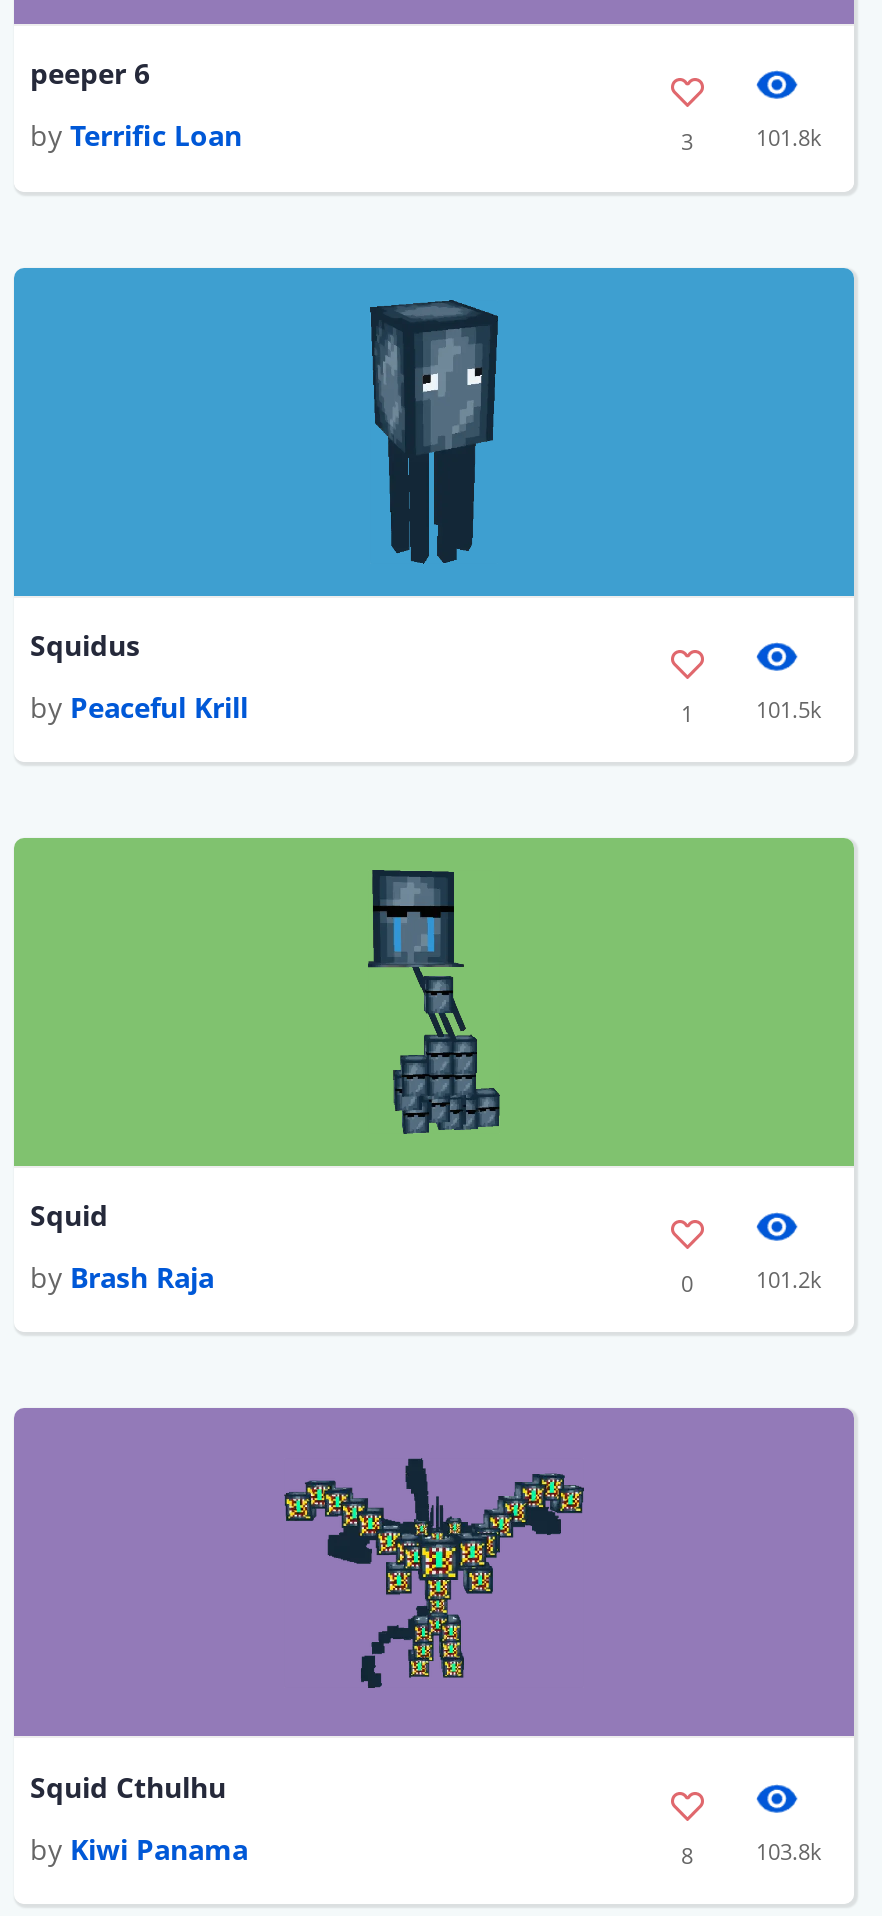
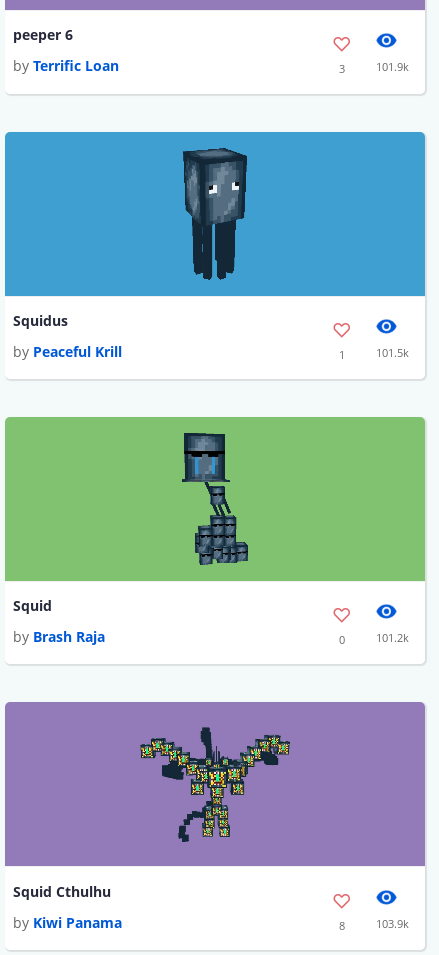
- 101.8k
+ 101.9k

- 103.8k
+ 103.9k
